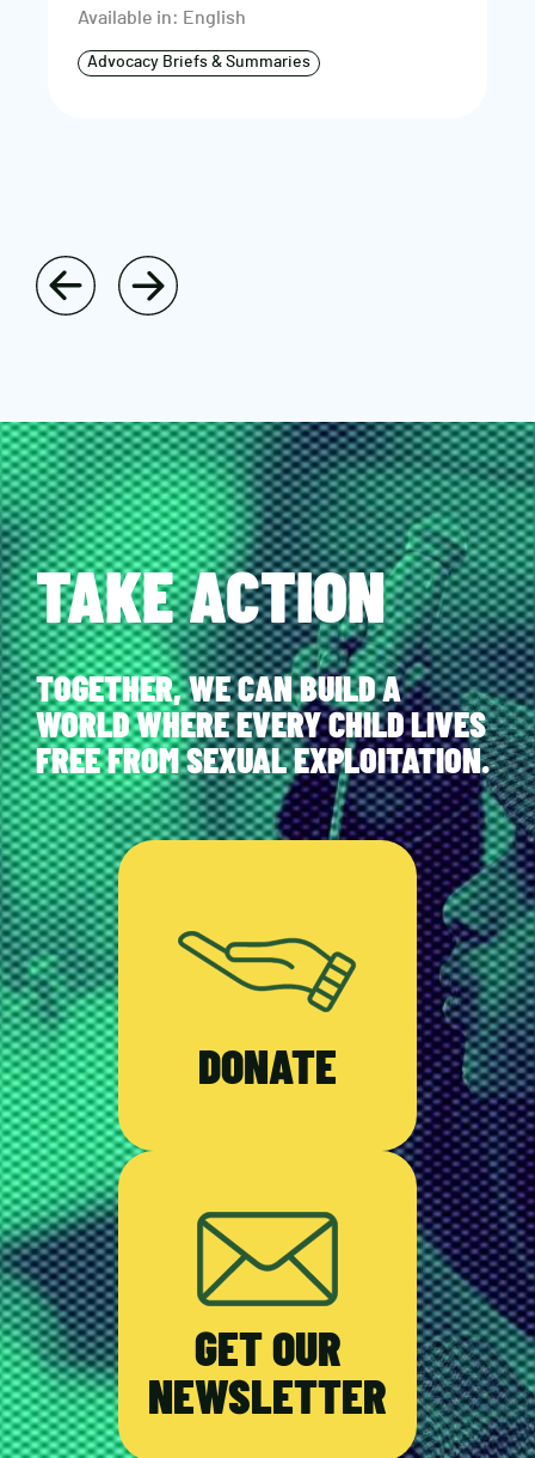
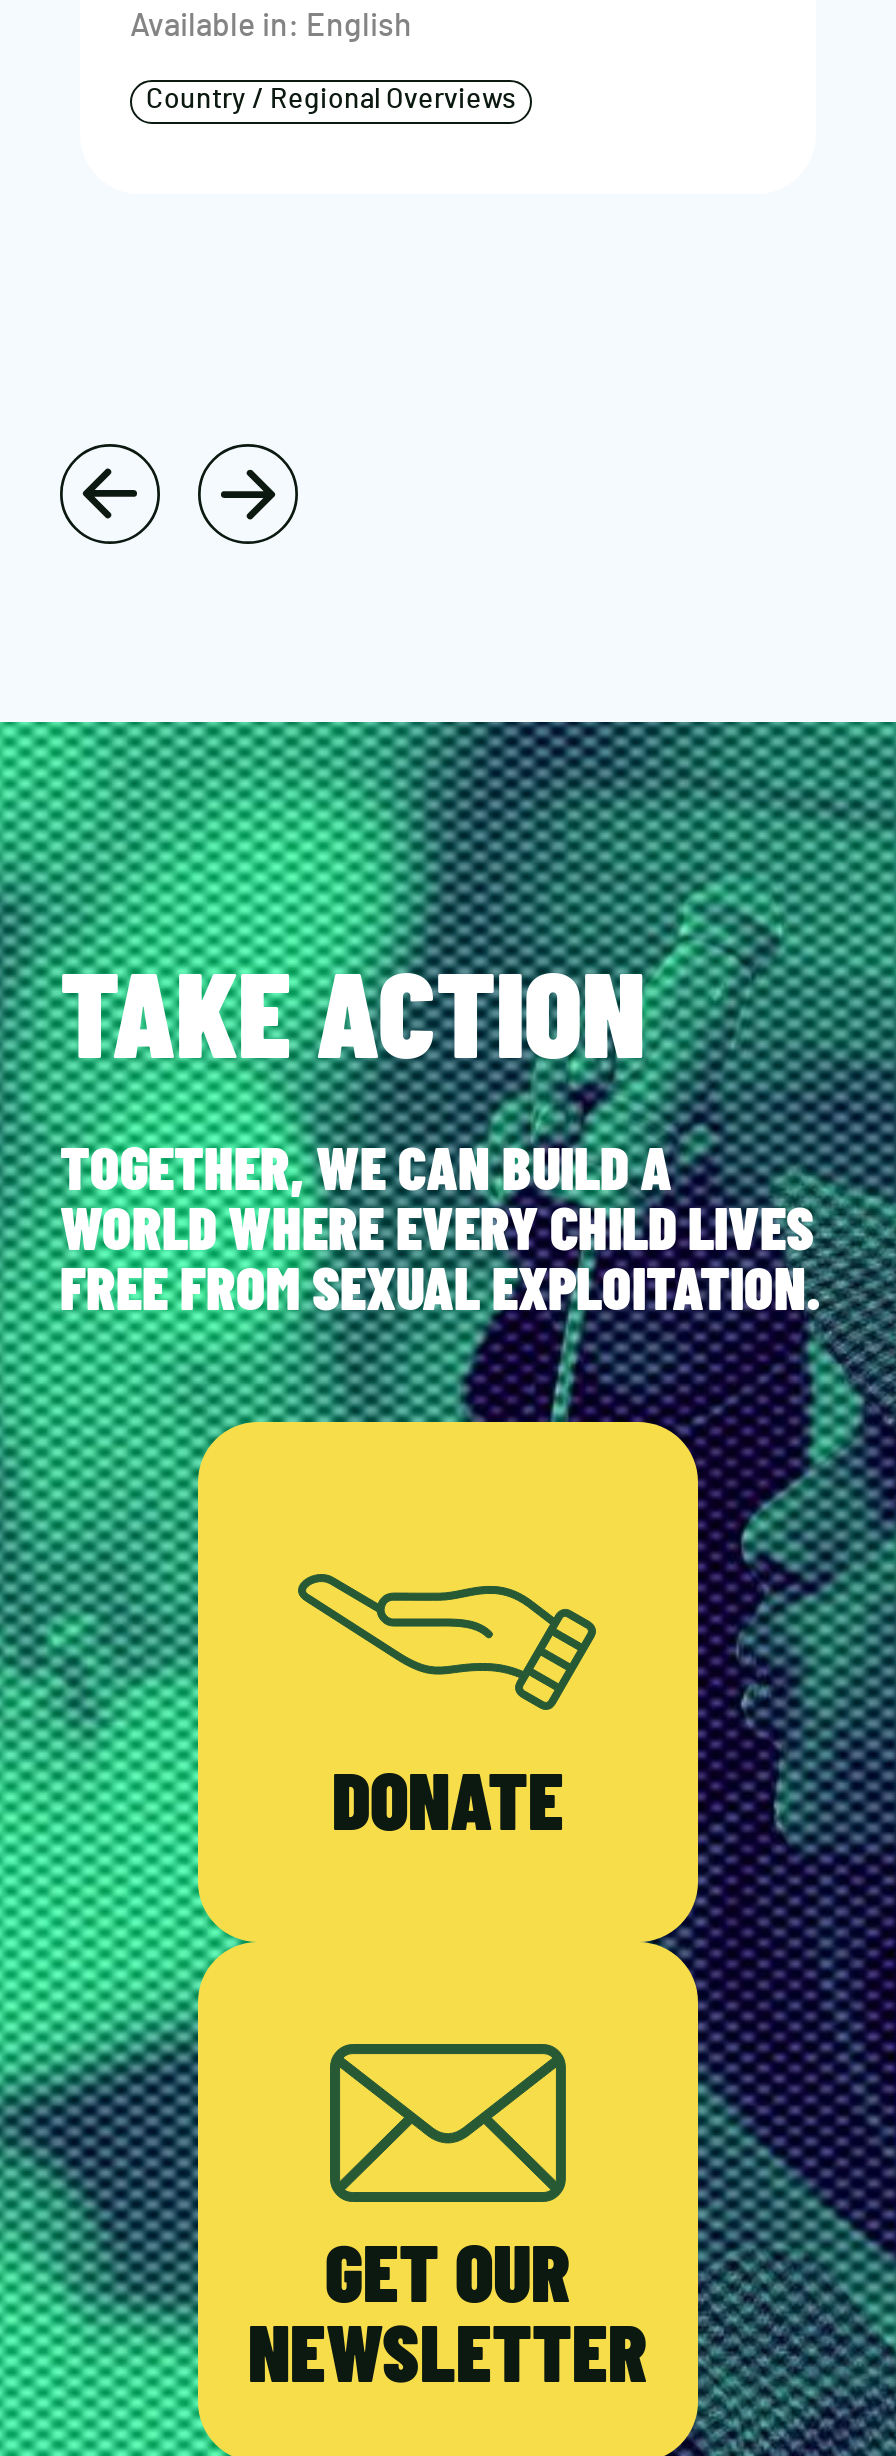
- Advocacy Briefs & Summaries
+ Country / Regional Overviews
